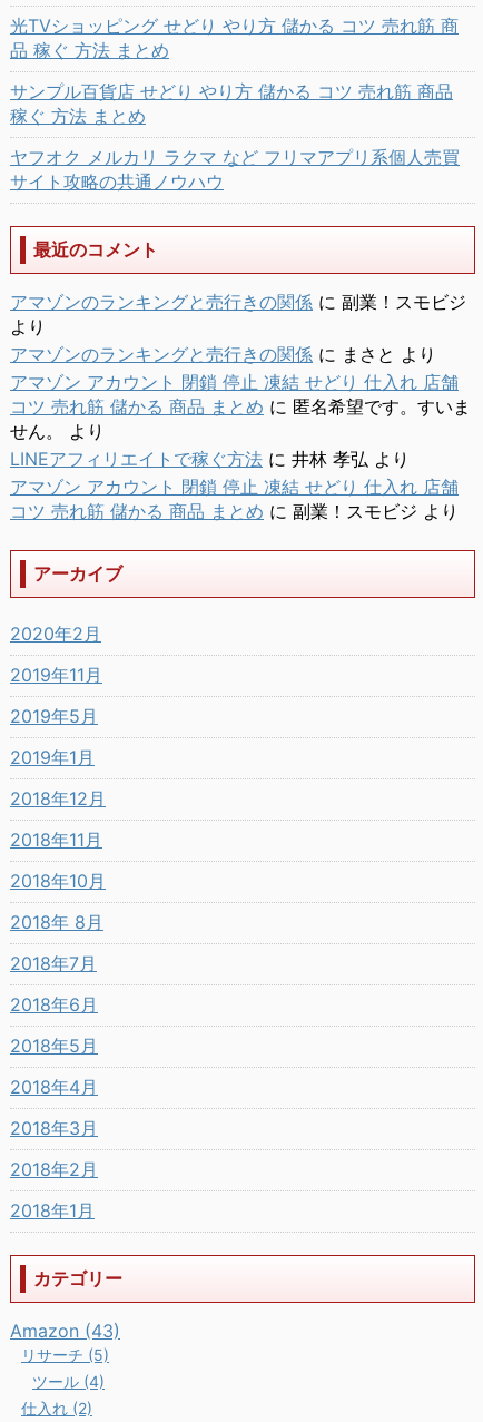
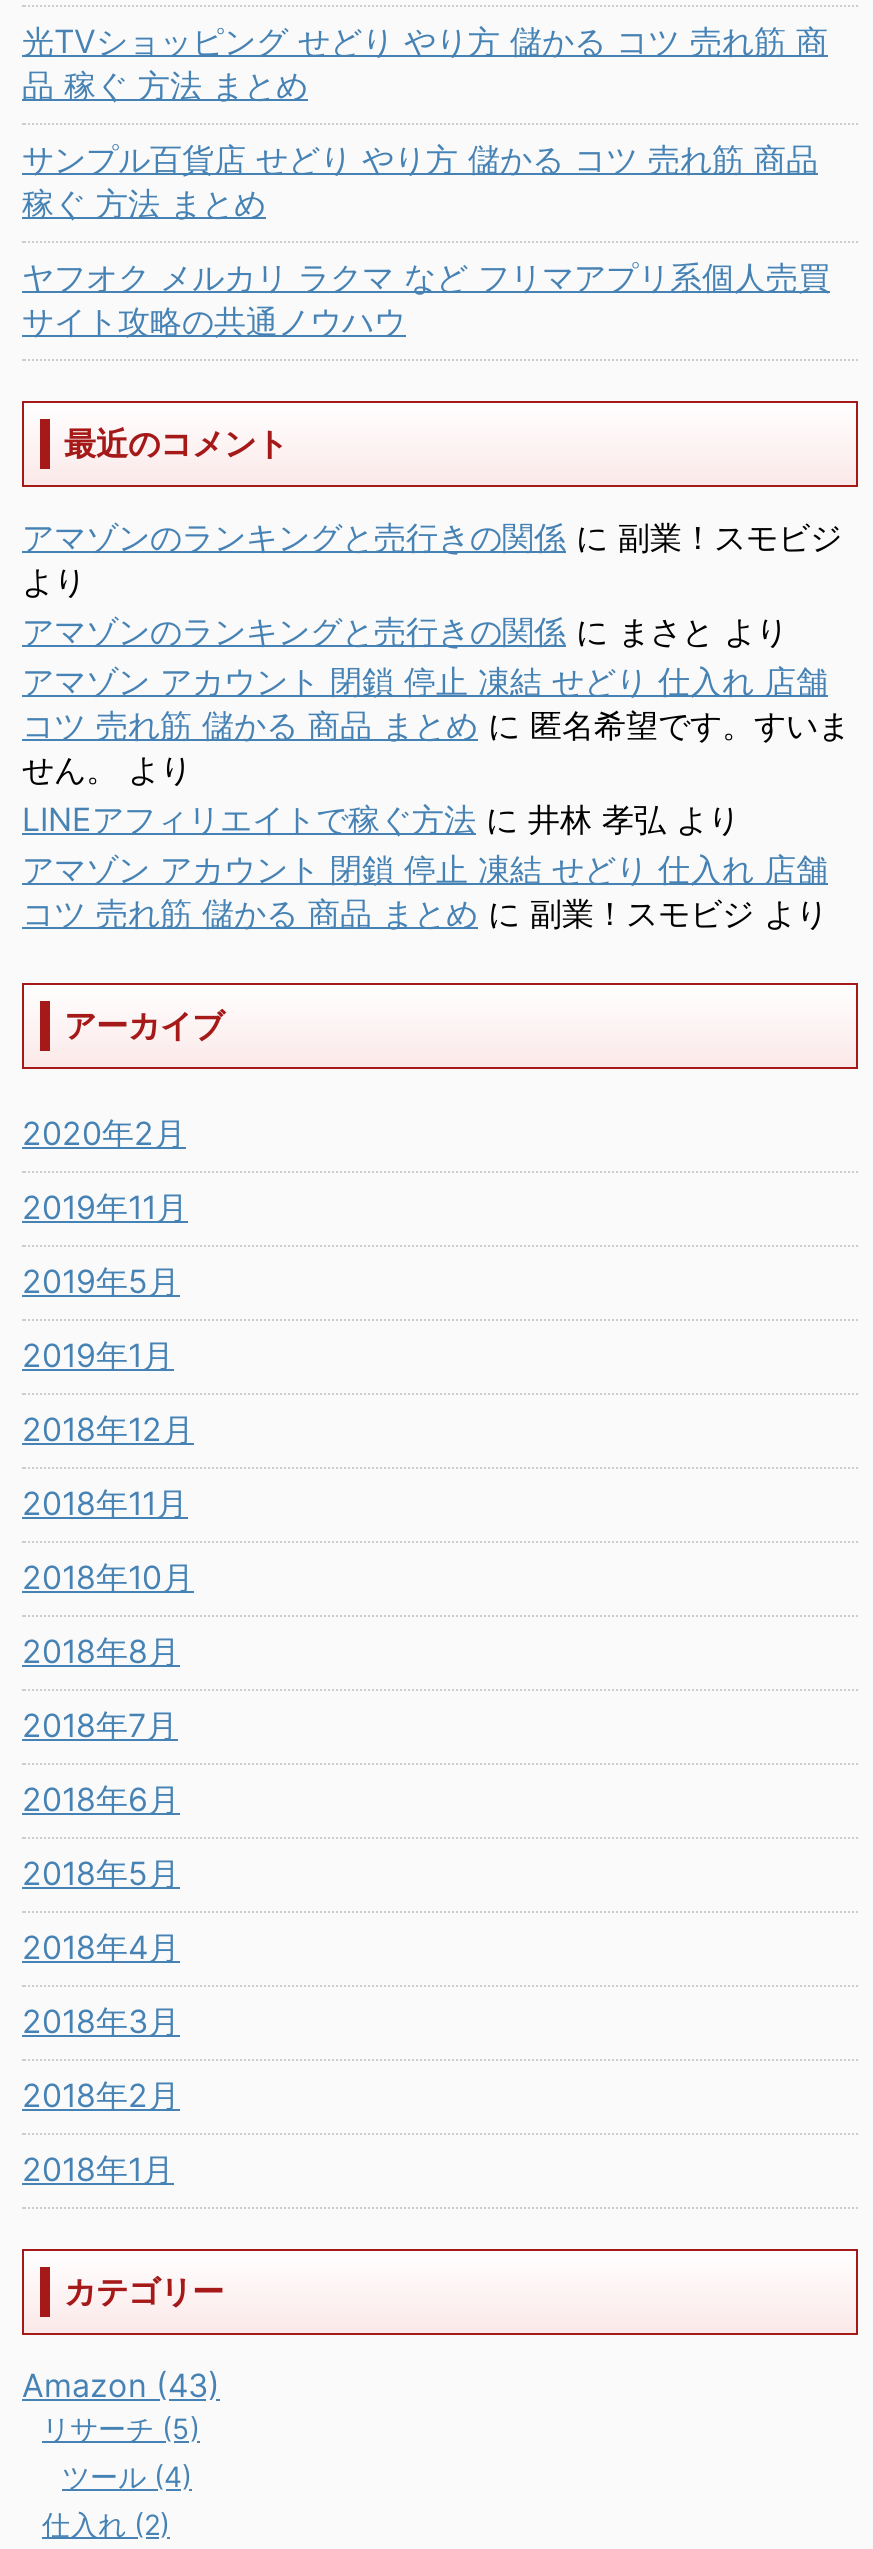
- 2018年 8月
+ 2018年8月
